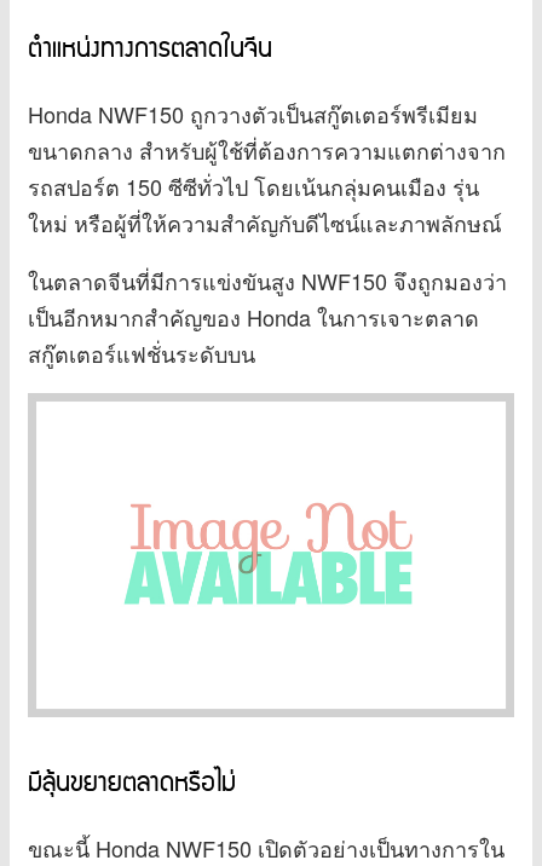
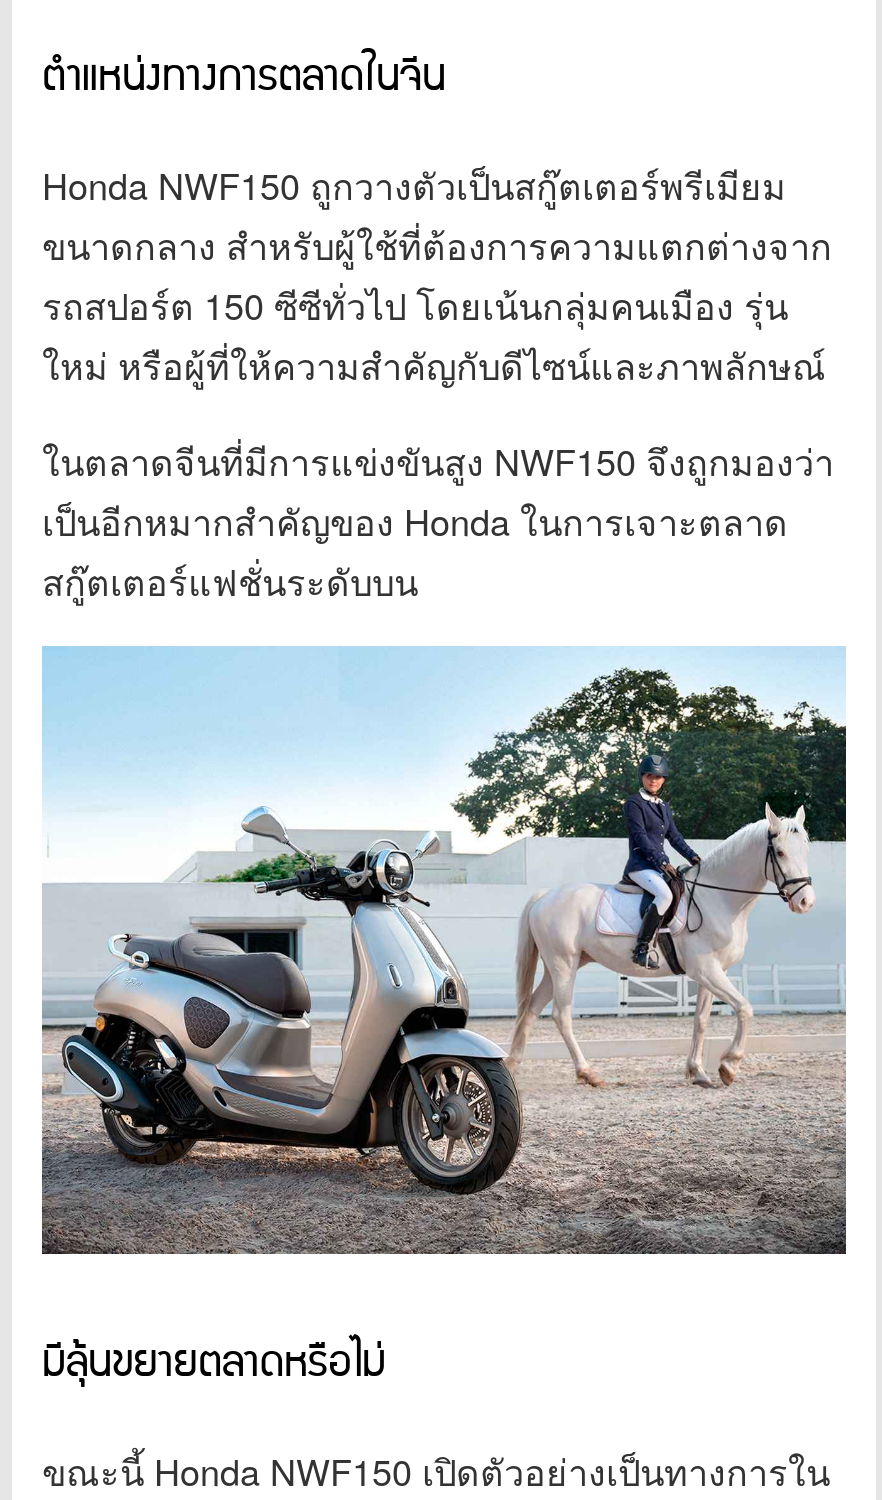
- [image]
+ [image]
